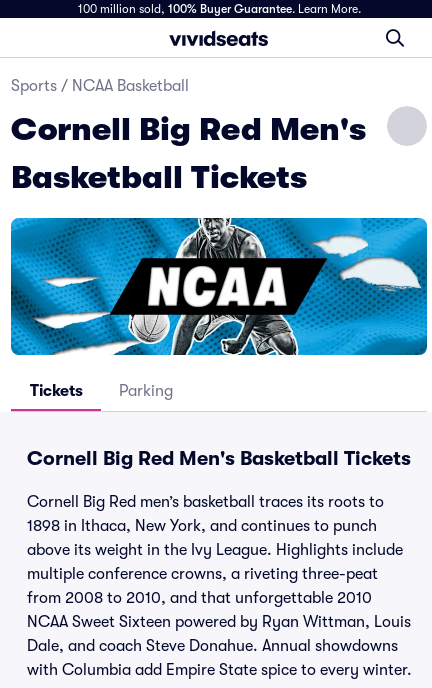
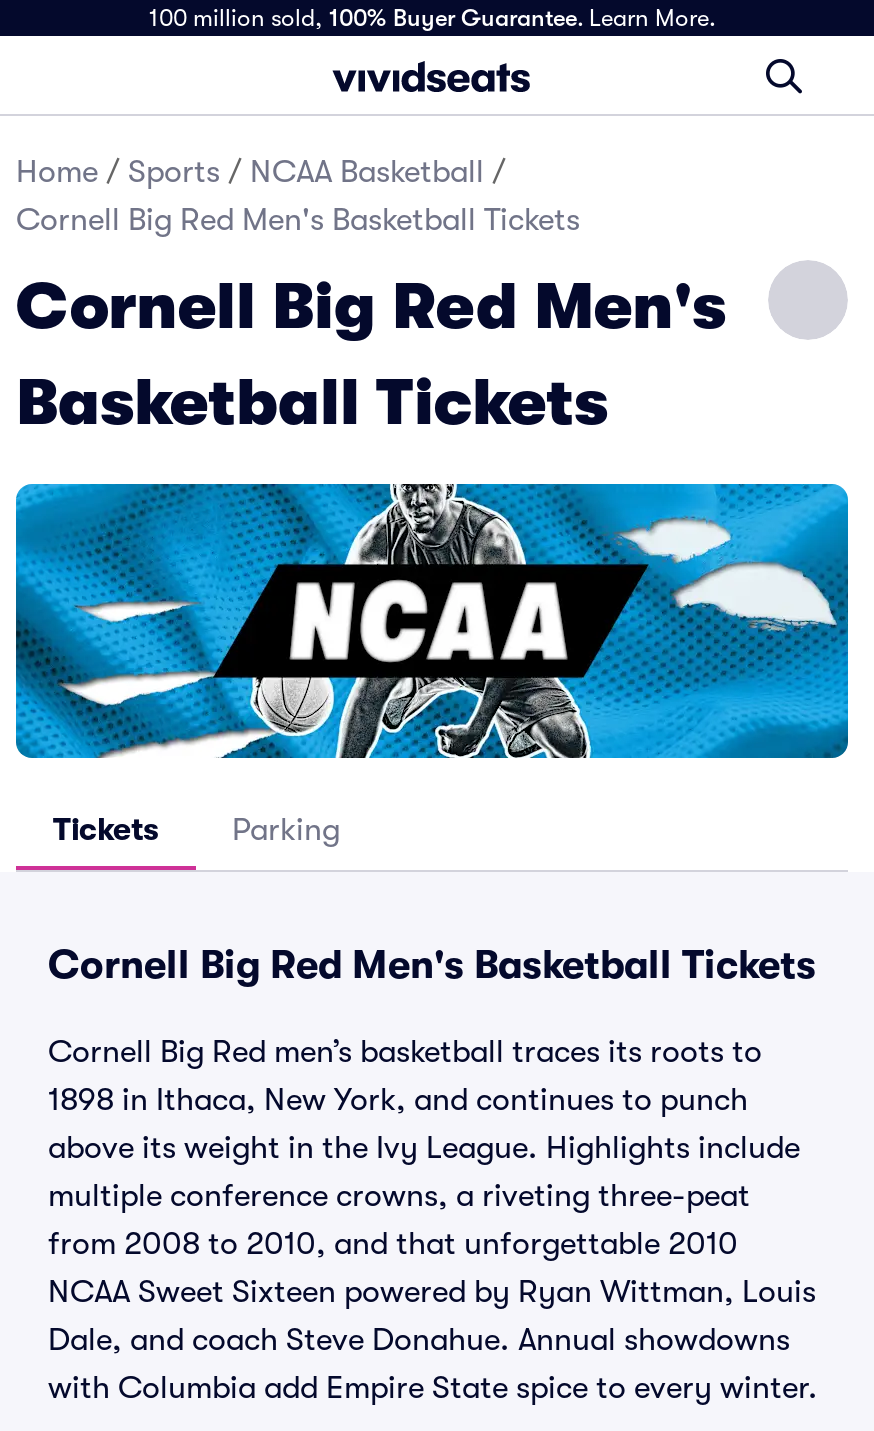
- Sports / NCAA Basketball
+ Home / Sports / NCAA Basketball /
+ Cornell Big Red Men's Basketball Tickets
